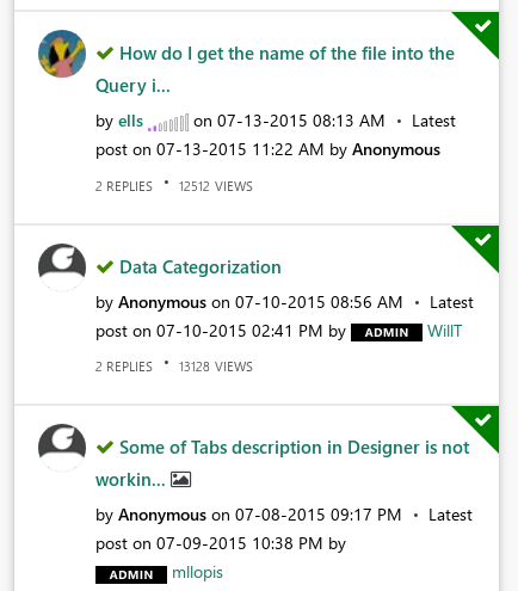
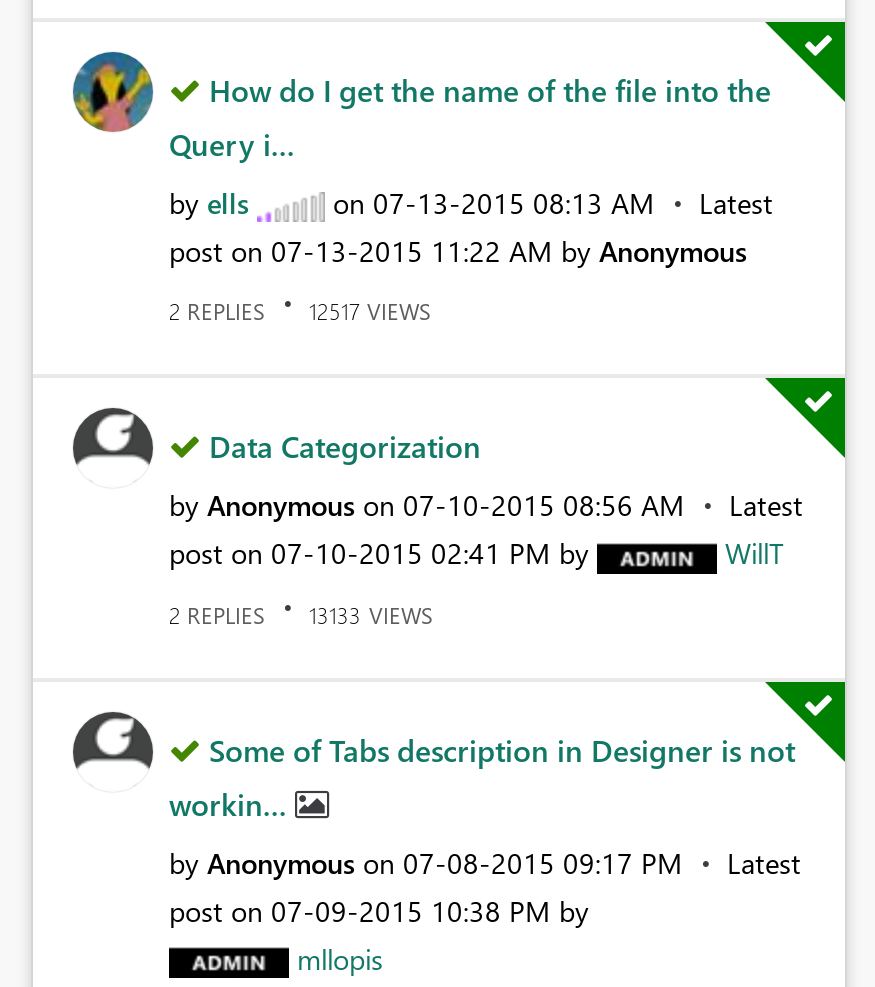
- 2 REPLIES 12512 VIEWS
+ 2 REPLIES 12517 VIEWS

- 2 REPLIES 13128 VIEWS
+ 2 REPLIES 13133 VIEWS
